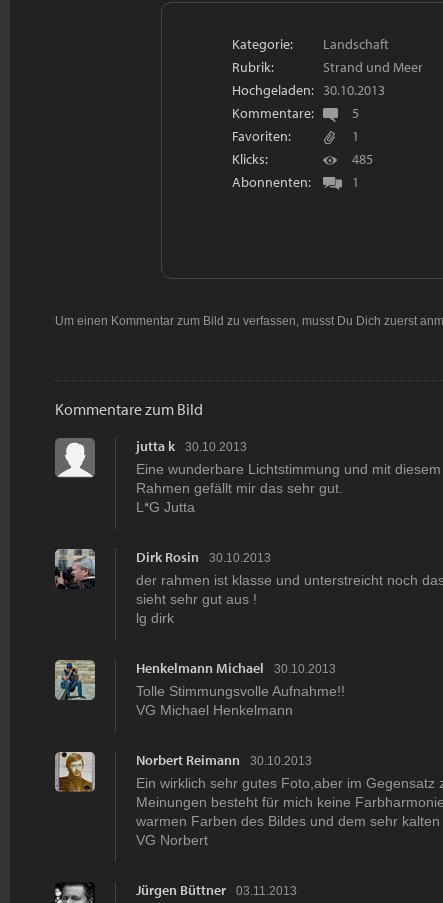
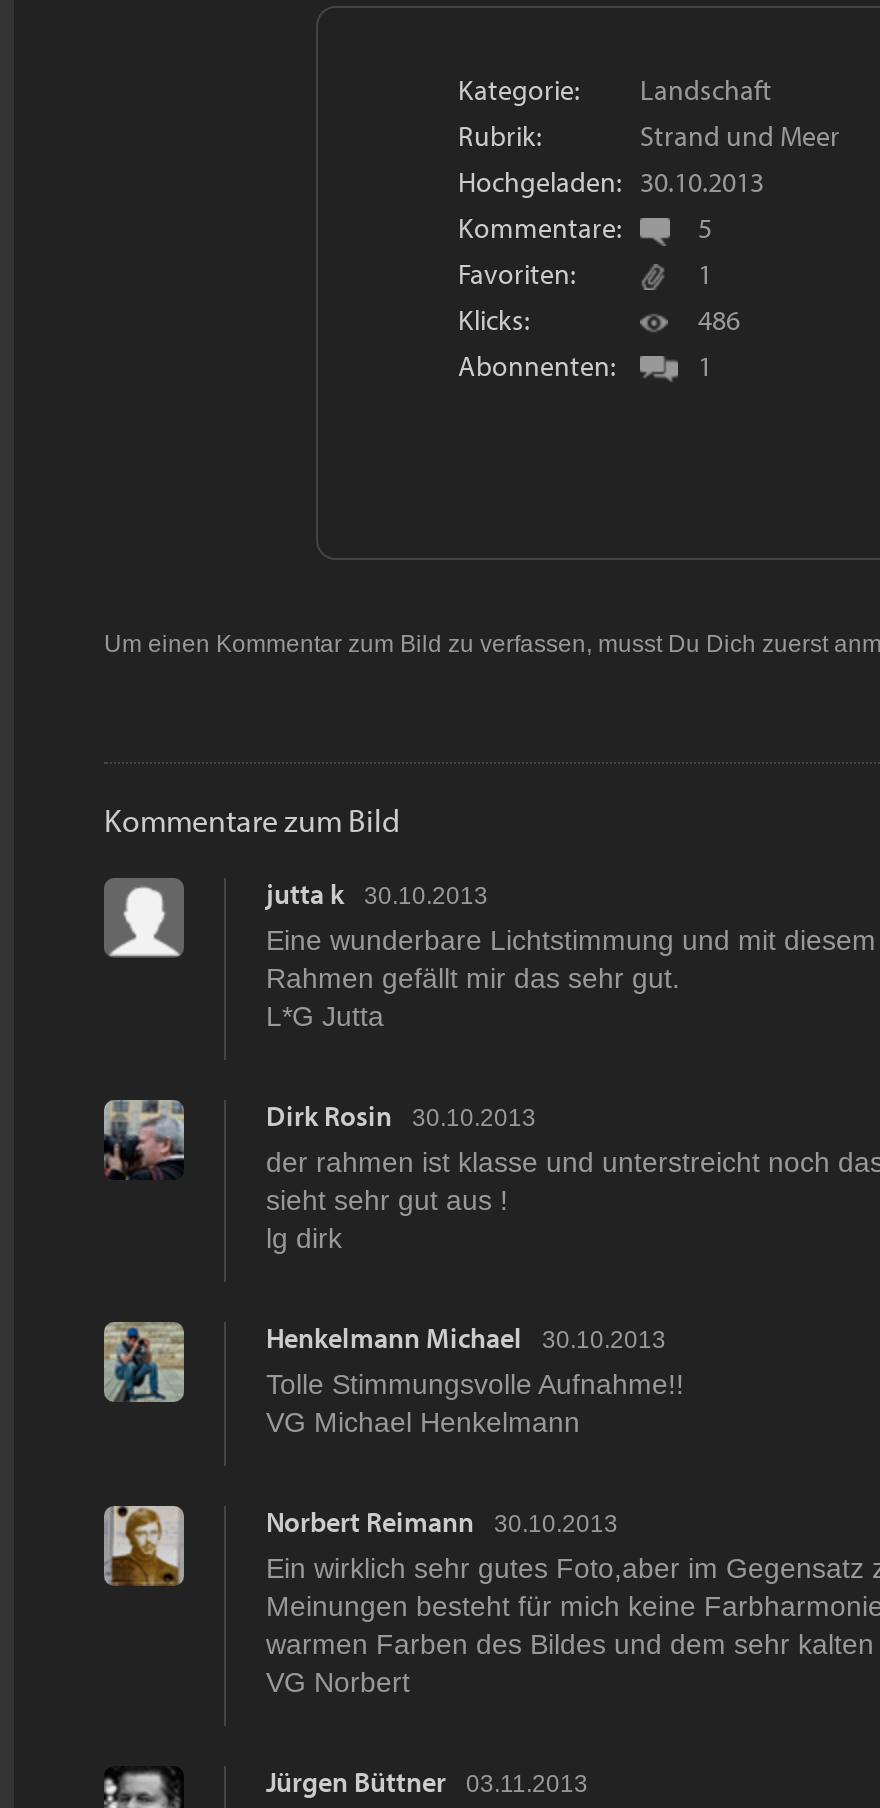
- 485
+ 486
